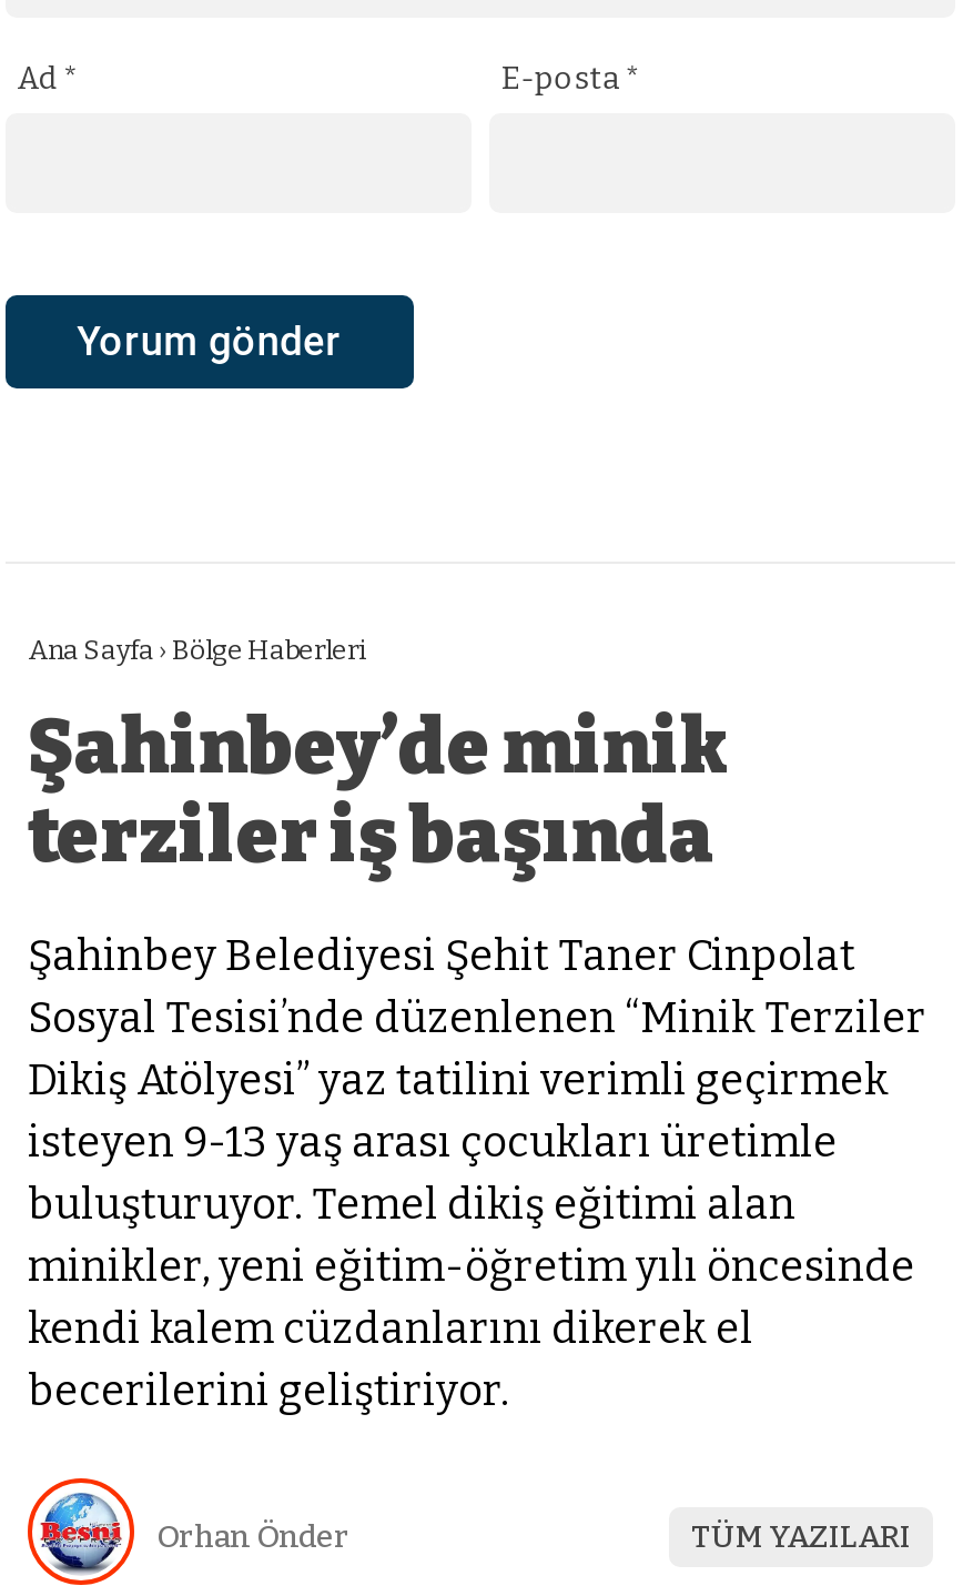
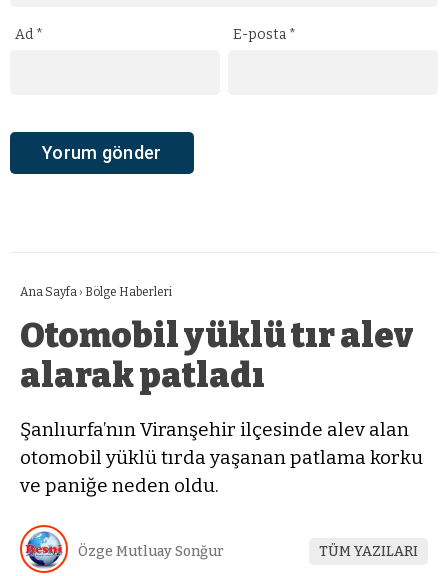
- Şahinbey’de minik
- terziler iş başında
+ Otomobil yüklü tır alev
+ alarak patladı

- Şahinbey Belediyesi Şehit Taner Cinpolat
- Sosyal Tesisi’nde düzenlenen “Minik Terziler
- Dikiş Atölyesi” yaz tatilini verimli geçirmek
- isteyen 9-13 yaş arası çocukları üretimle
- buluşturuyor. Temel dikiş eğitimi alan
- minikler, yeni eğitim-öğretim yılı öncesinde
- kendi kalem cüzdanlarını dikerek el
- becerilerini geliştiriyor.
+ Şanlıurfa’nın Viranşehir ilçesinde alev alan
+ otomobil yüklü tırda yaşanan patlama korku
+ ve paniğe neden oldu.

- Orhan Önder
+ Özge Mutluay Sonğur
